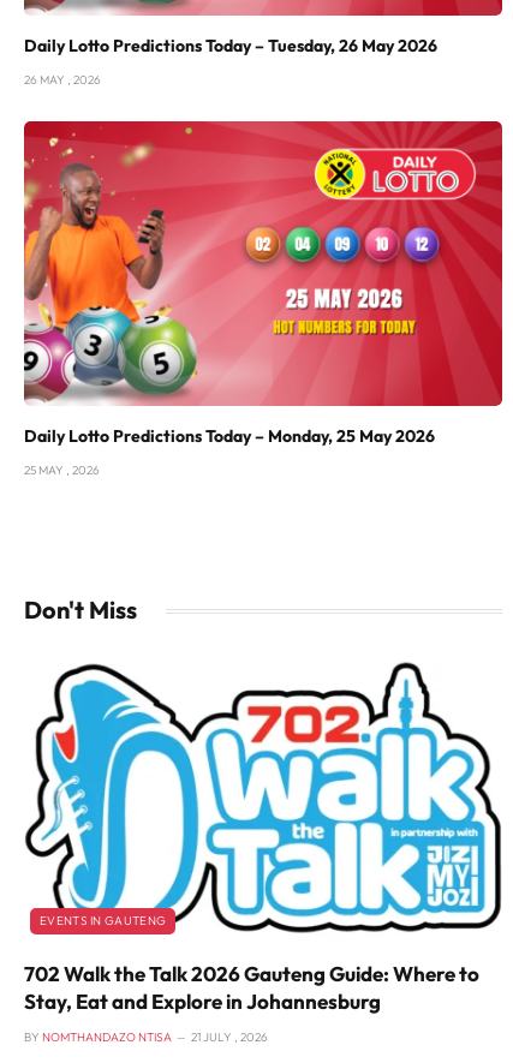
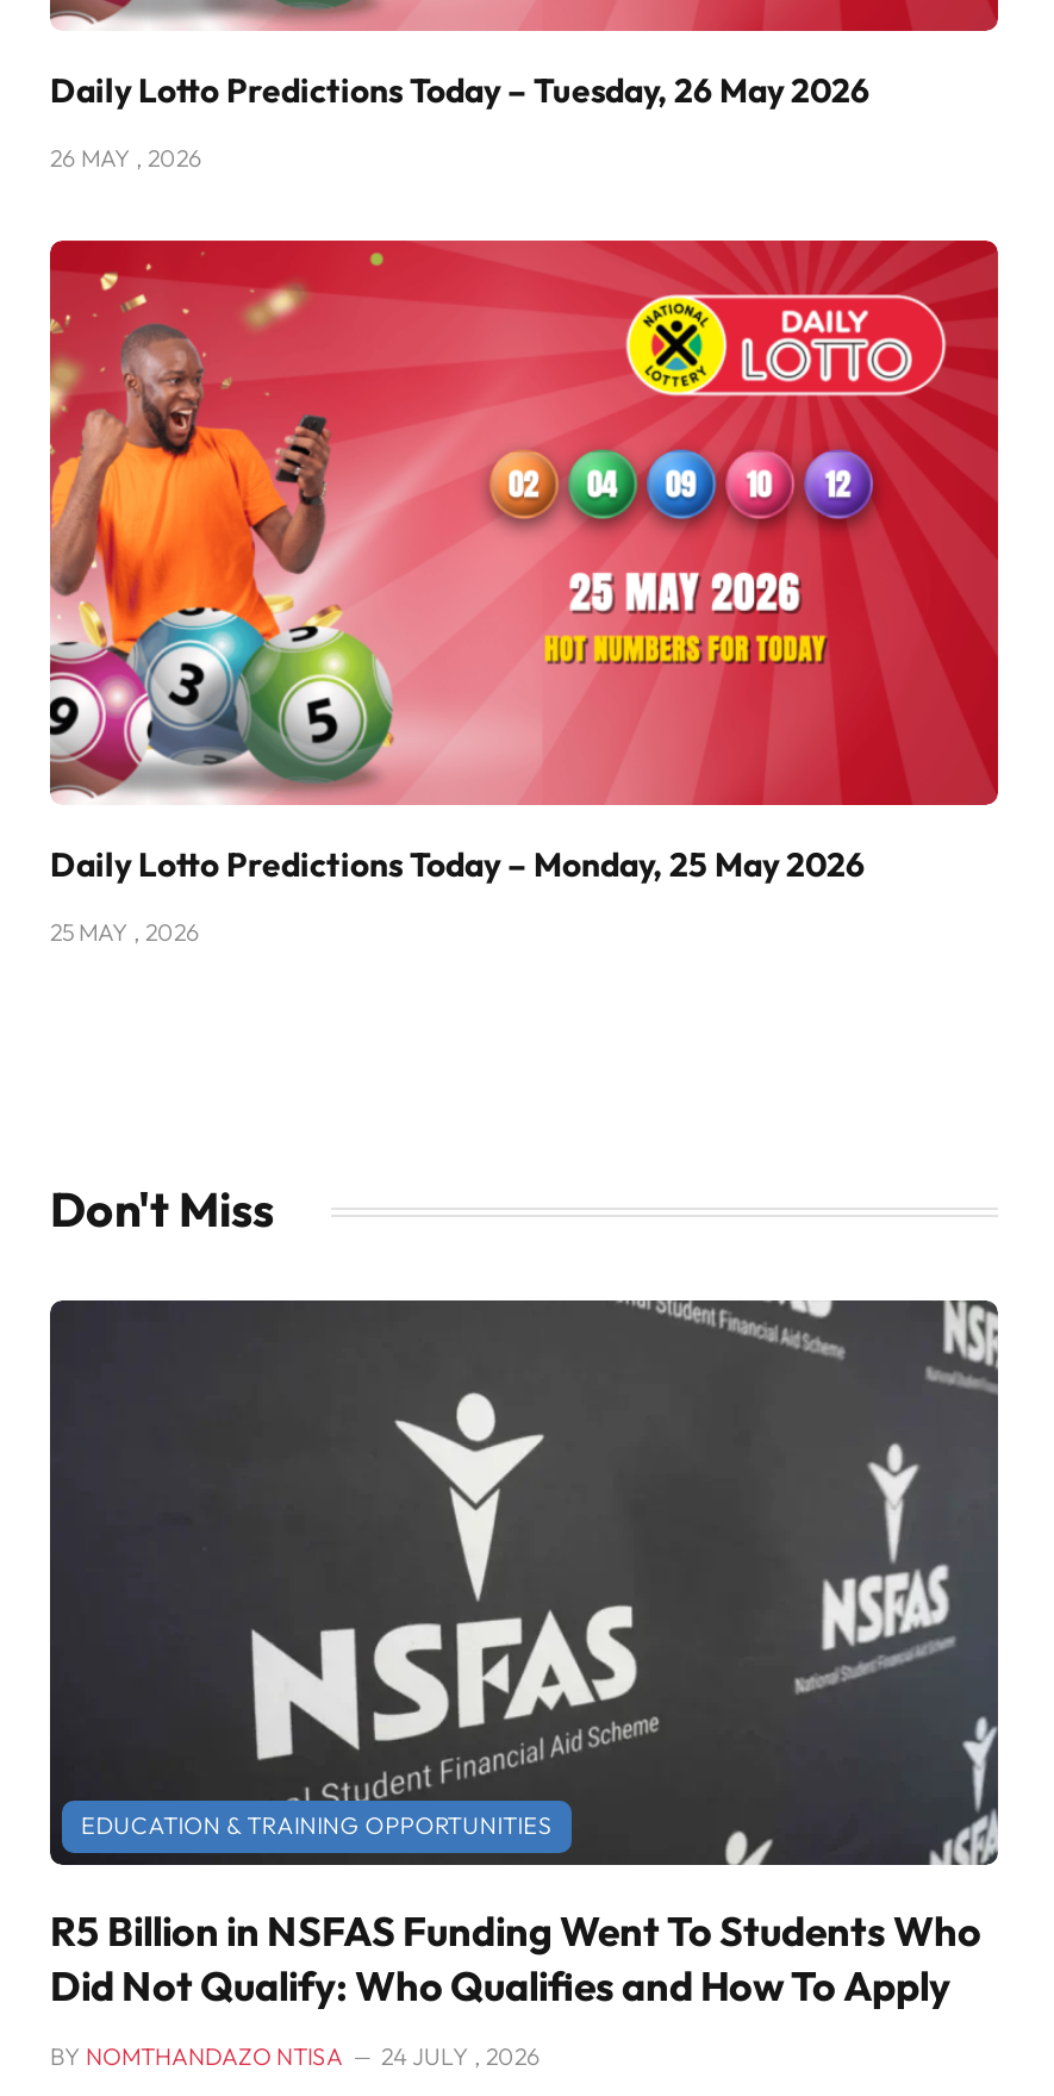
- [image]
- EVENTS IN GAUTENG
+ [image]
+ EDUCATION & TRAINING OPPORTUNITIES

- 702 Walk the Talk 2026 Gauteng Guide: Where to
- Stay, Eat and Explore in Johannesburg
+ R5 Billion in NSFAS Funding Went To Students Who
+ Did Not Qualify: Who Qualifies and How To Apply

- BY NOMTHANDAZO NTISA 21 JULY , 2026
+ BY NOMTHANDAZO NTISA 24 JULY , 2026
